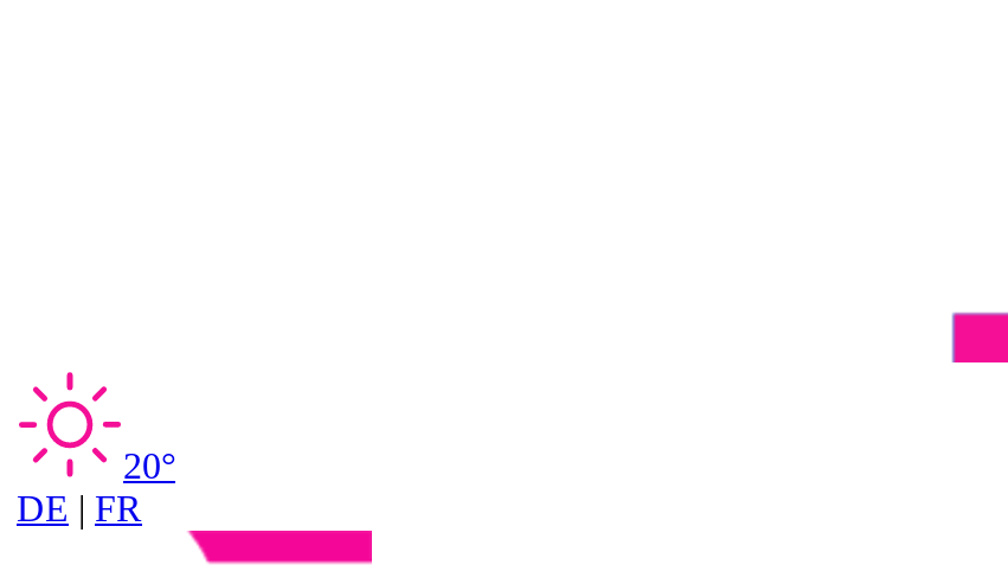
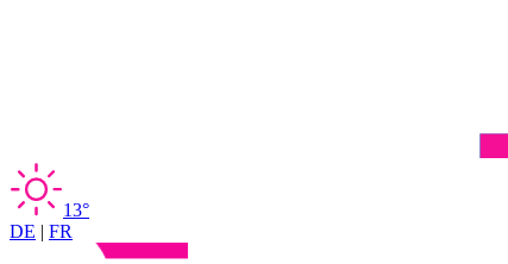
- 20°
+ 13°
